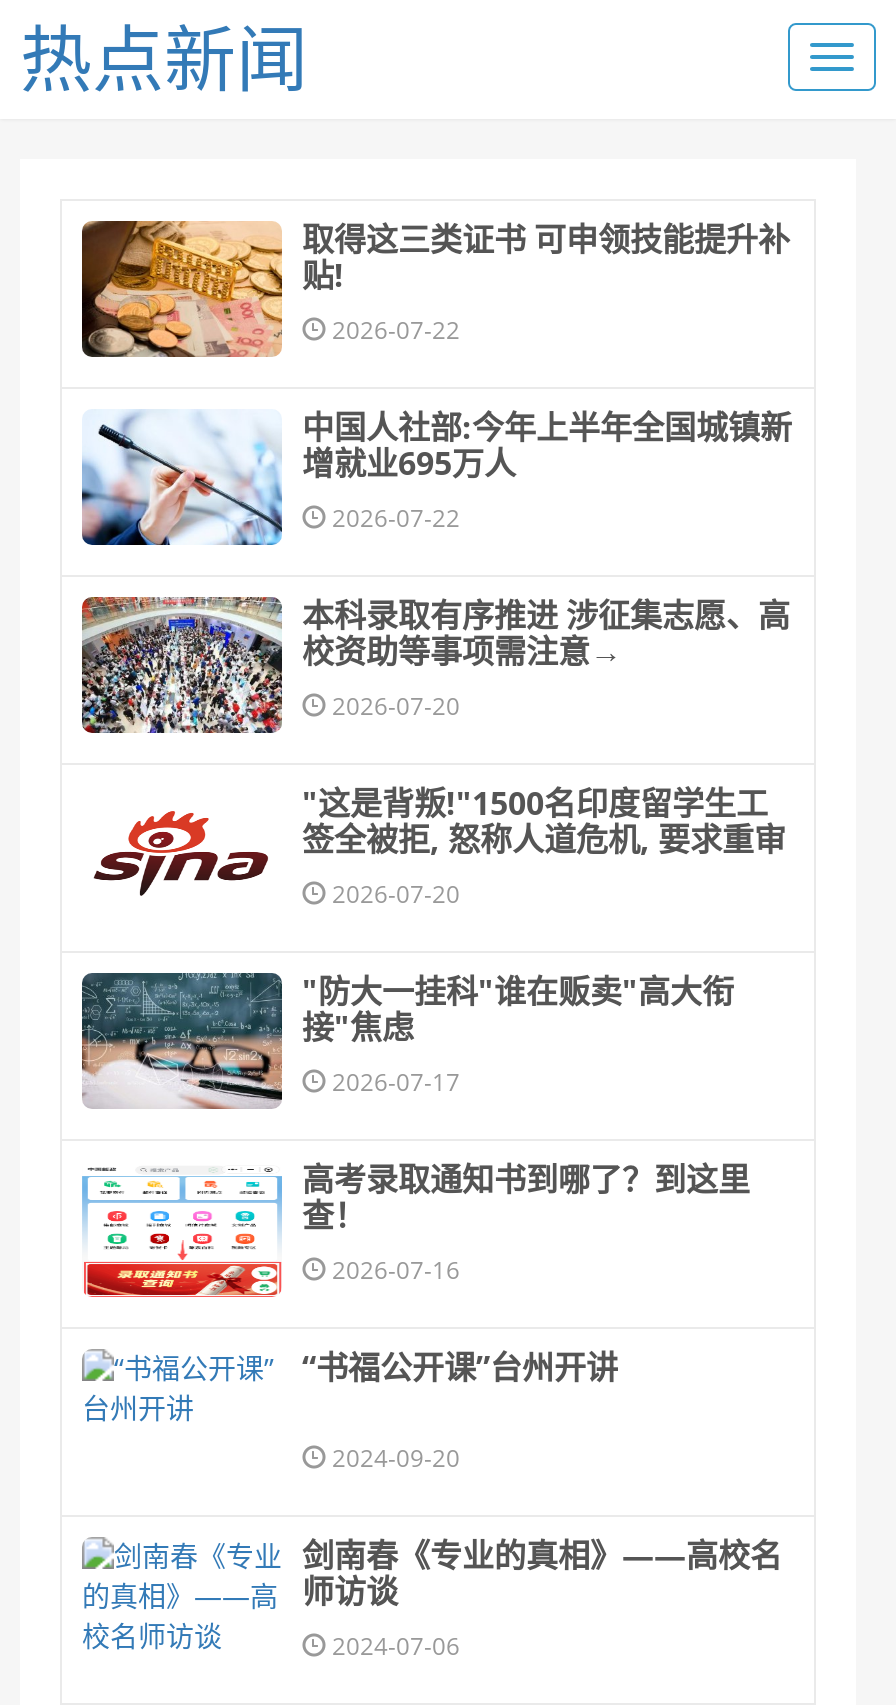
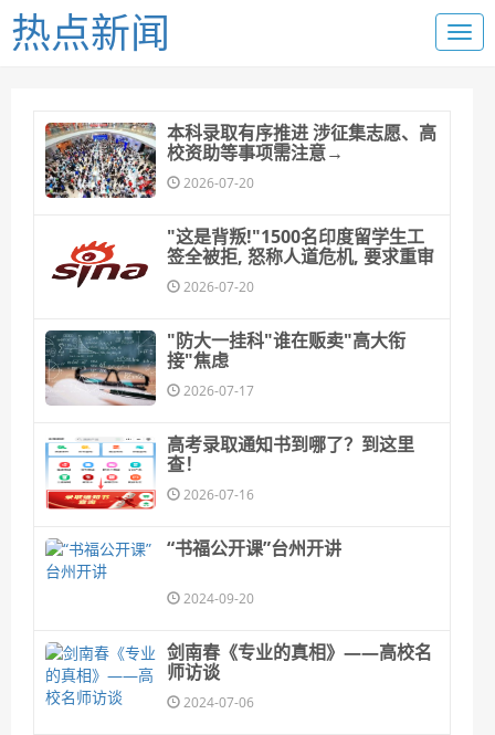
- [image]
- 取得这三类证书 可申领技能提升补
- 贴!
- 2026-07-22
- 中国人社部:今年上半年全国城镇新
- 增就业695万人
- 2026-07-22

- [image]
